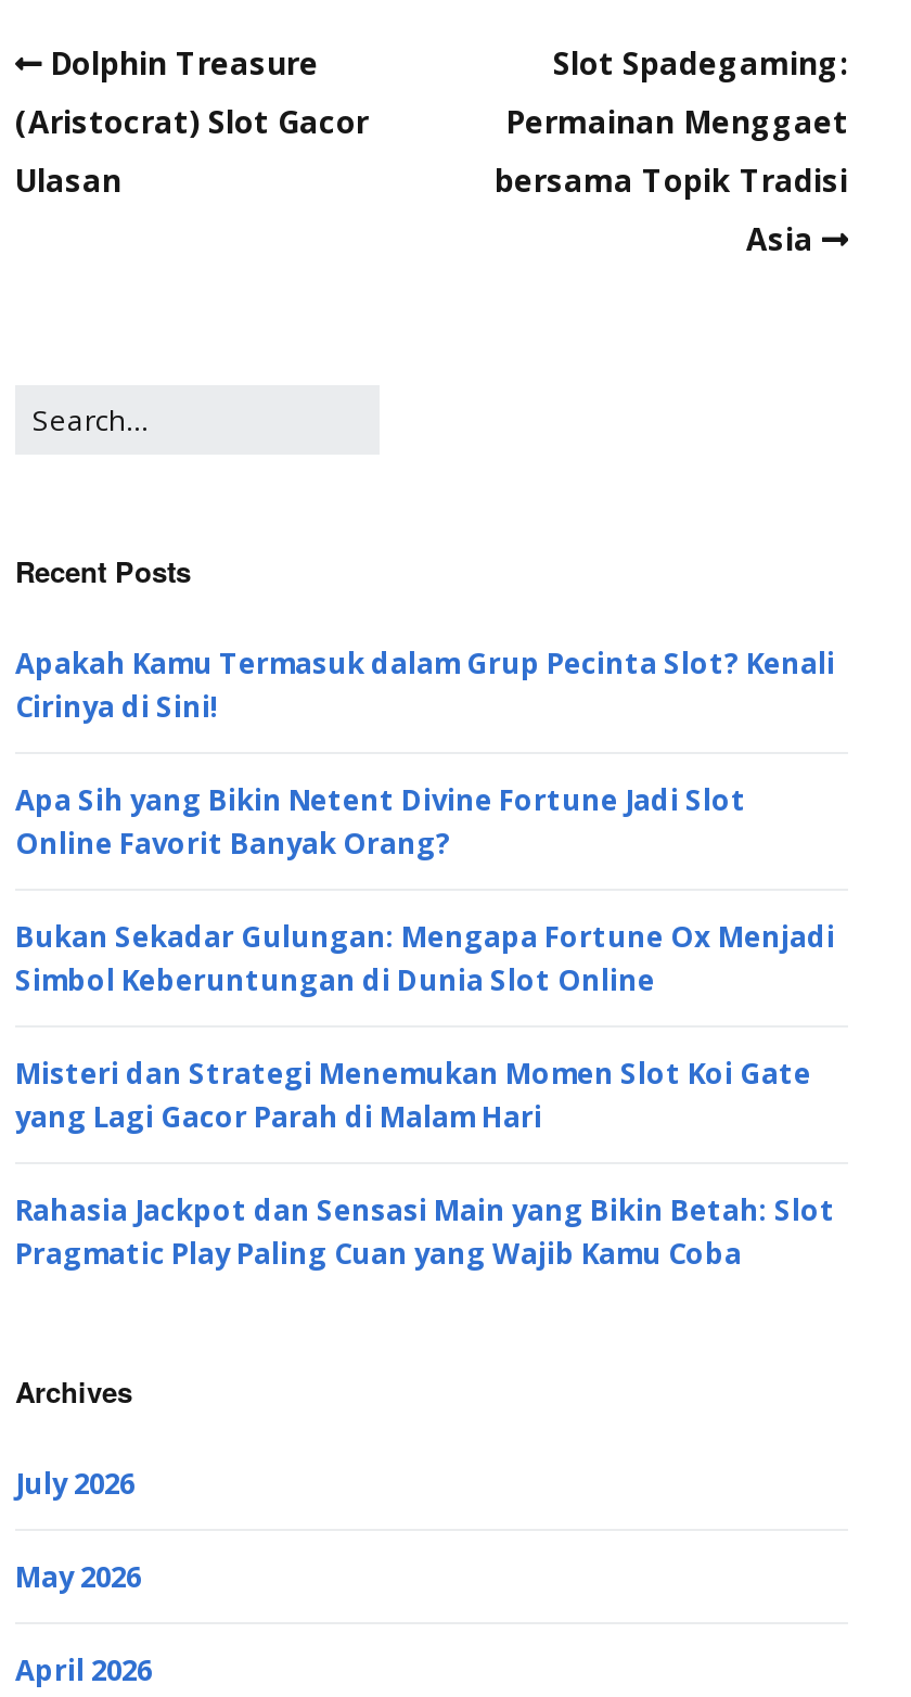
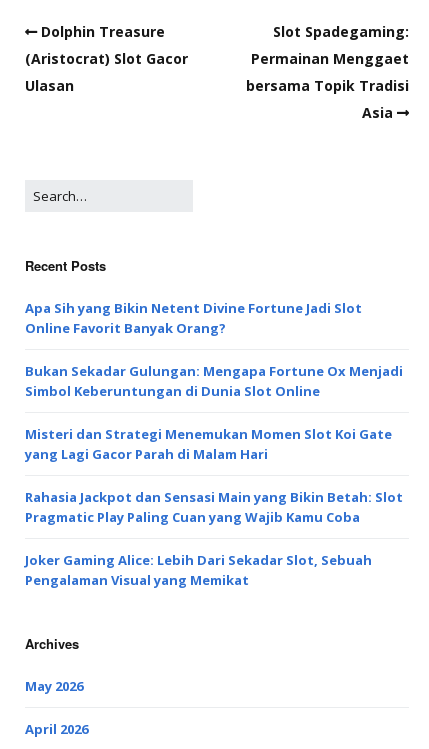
- Apakah Kamu Termasuk dalam Grup Pecinta Slot? Kenali
- Cirinya di Sini!

moved up: Apa Sih yang Bikin Netent Divine Fortune Jadi Slot | Online Favorit Banyak Orang? | Bukan Sekadar Gulungan: Mengapa Fortune Ox Menjadi | Simbol Keberuntungan di Dunia Slot Online | Misteri dan Strategi Menemukan Momen Slot Koi Gate | yang Lagi Gacor Parah di Malam Hari | Rahasia Jackpot dan Sensasi Main yang Bikin Betah: Slot | Pragmatic Play Paling Cuan yang Wajib Kamu Coba

+ Joker Gaming Alice: Lebih Dari Sekadar Slot, Sebuah
+ Pengalaman Visual yang Memikat

- July 2026
